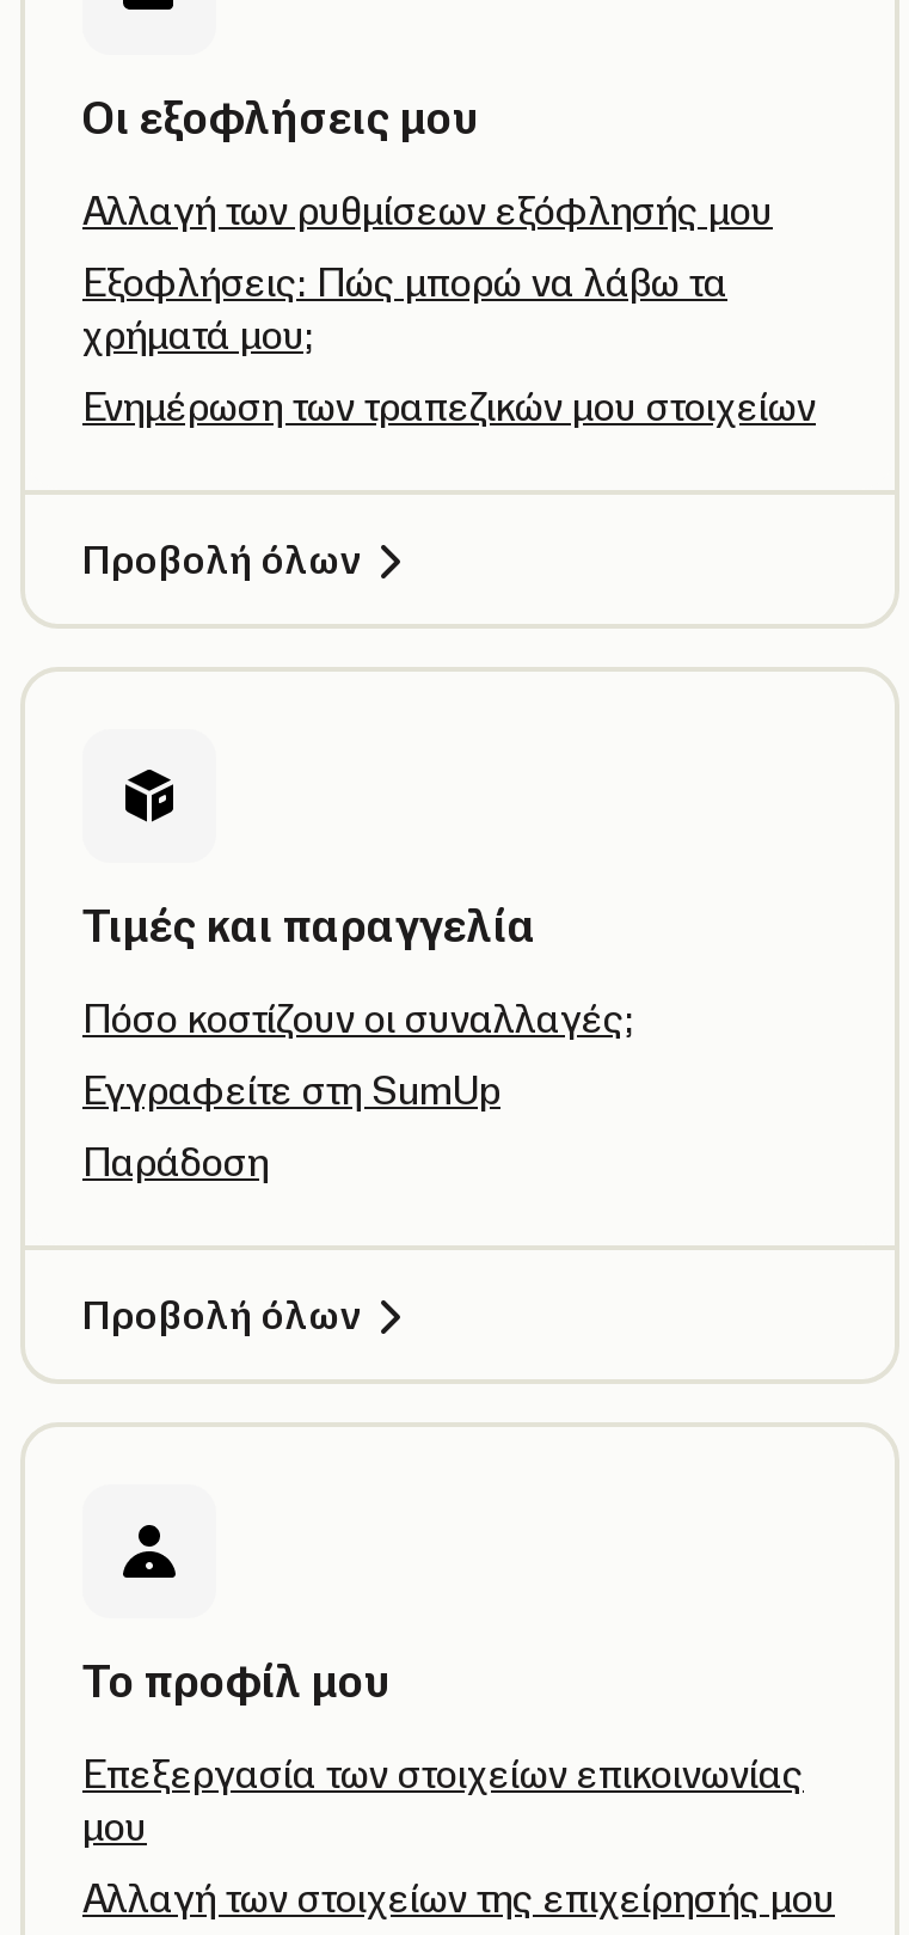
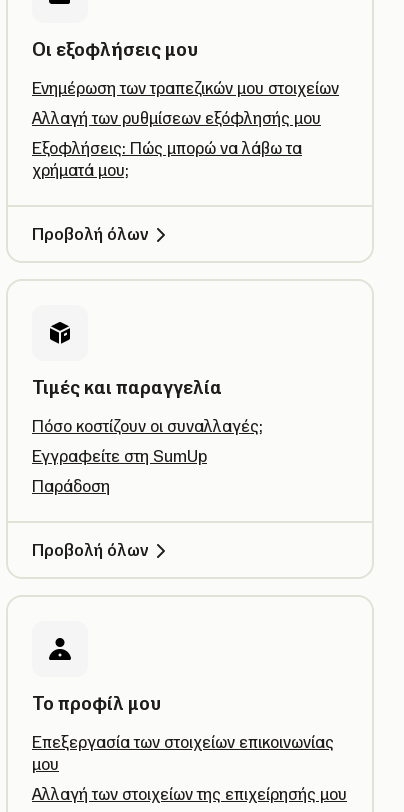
moved down: Αλλαγή των ρυθμίσεων εξόφλησής μου | Εξοφλήσεις: Πώς μπορώ να λάβω τα | χρήματά μου;

moved up: Ενημέρωση των τραπεζικών μου στοιχείων
